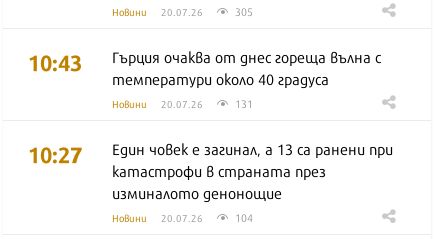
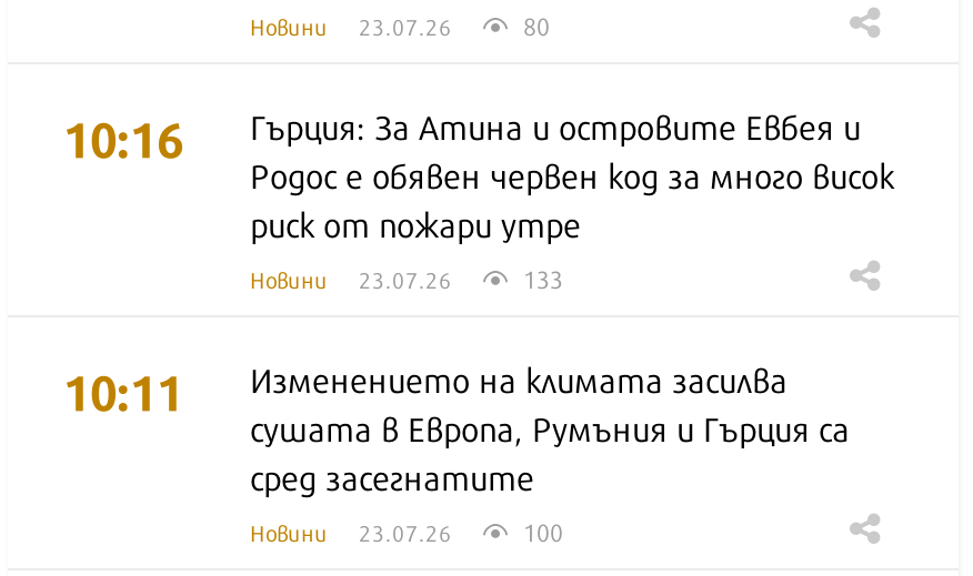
- 20.07.26
- 305
+ 23.07.26
+ 80

- 10:43
- Гърция очаква от днес гореща вълна с
- температури около 40 градуса
+ 10:16
+ Гърция: За Атина и островите Евбея и
+ Родос е обявен червен код за много висок
+ риск от пожари утре

- 20.07.26
- 131
+ 23.07.26
+ 133

- 10:27
- Един човек е загинал, а 13 са ранени при
- катастрофи в страната през
- изминалото денонощие
+ 10:11
+ Изменението на климата засилва
+ сушата в Европа, Румъния и Гърция са
+ сред засегнатите

- 20.07.26
- 104
+ 23.07.26
+ 100
